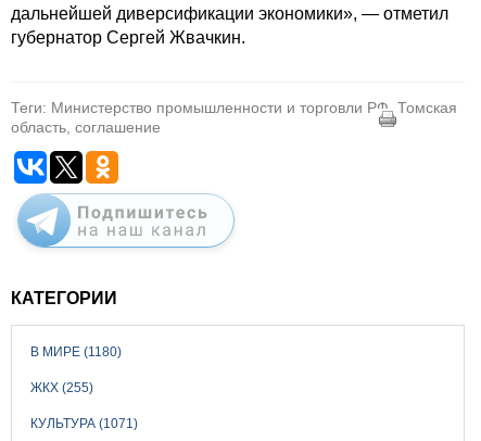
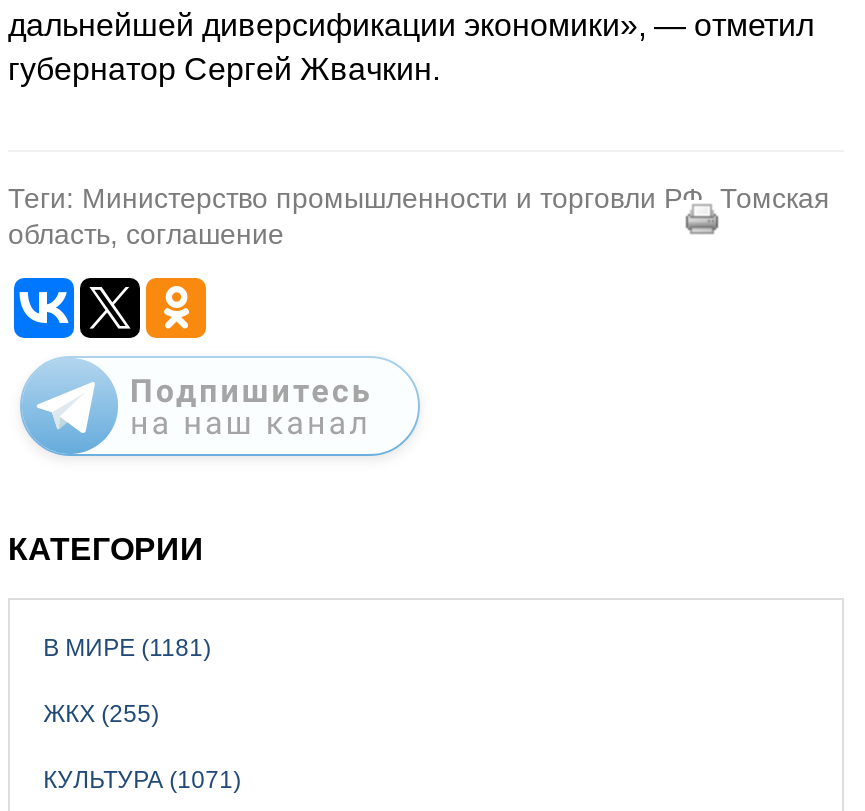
- В МИРЕ (1180)
+ В МИРЕ (1181)
